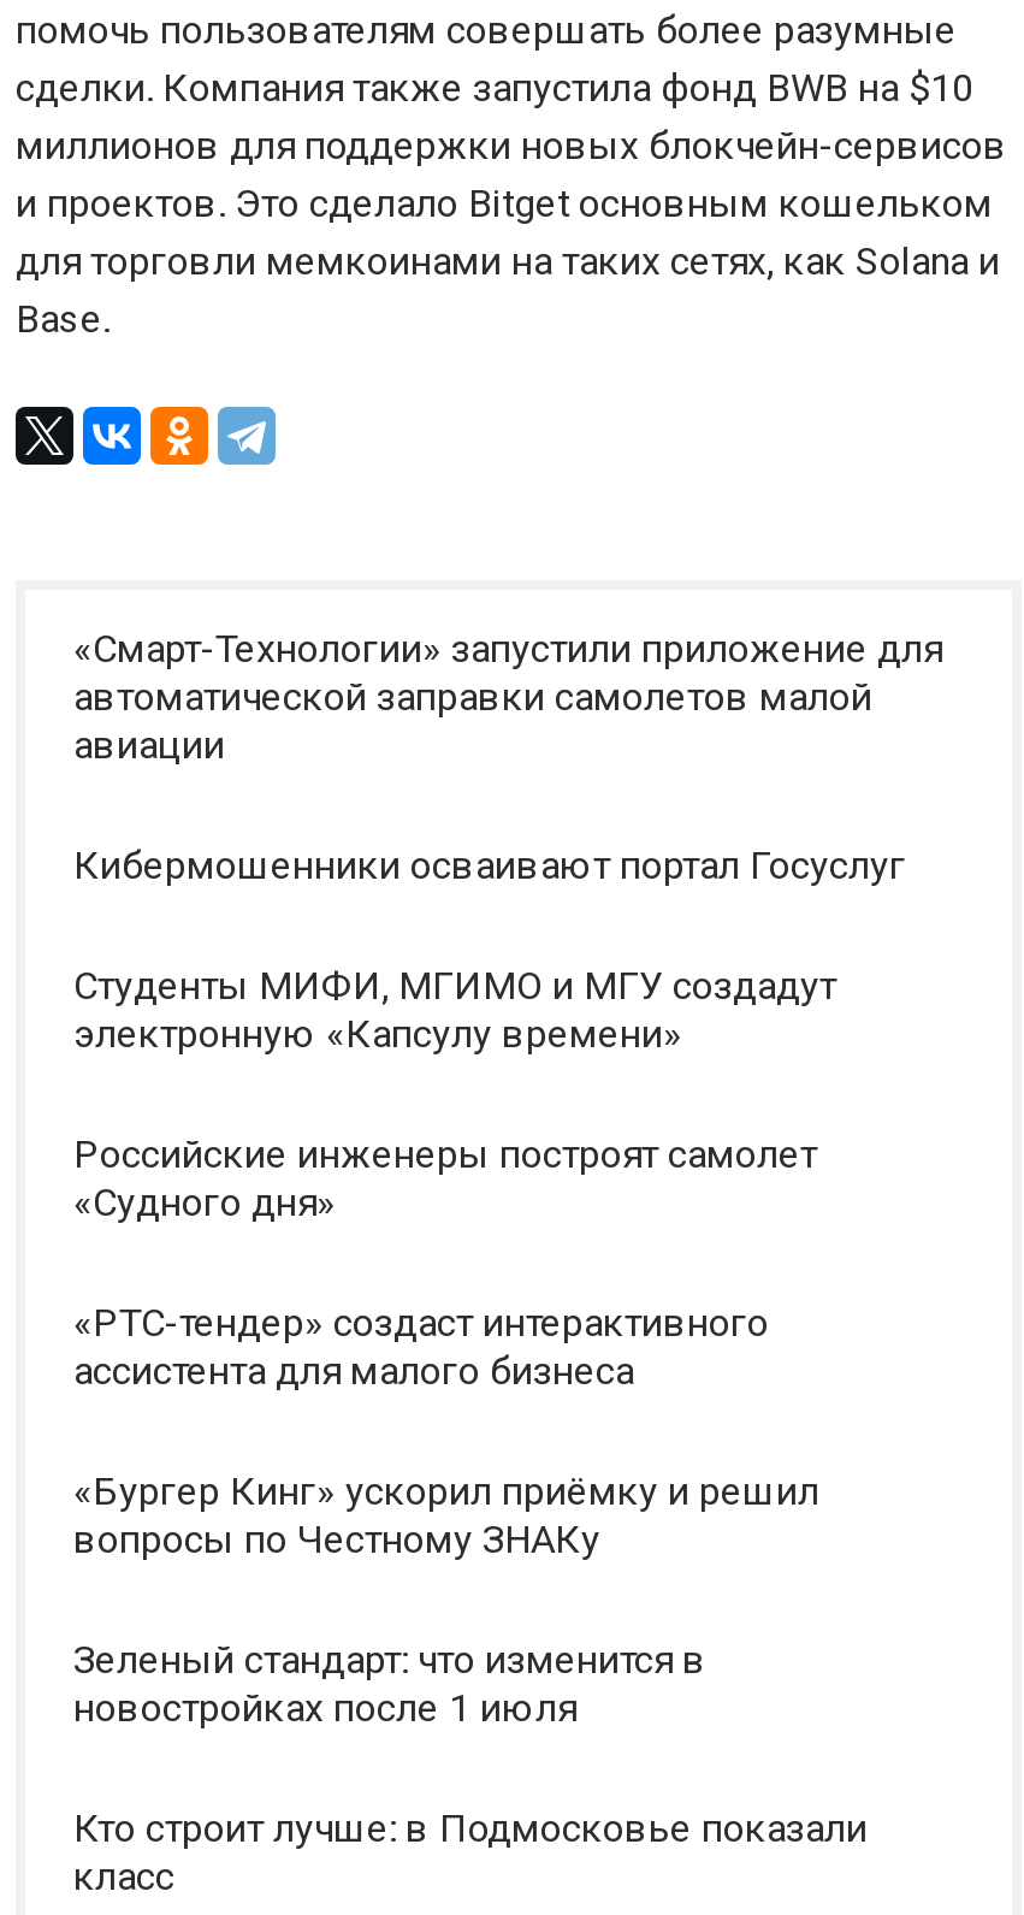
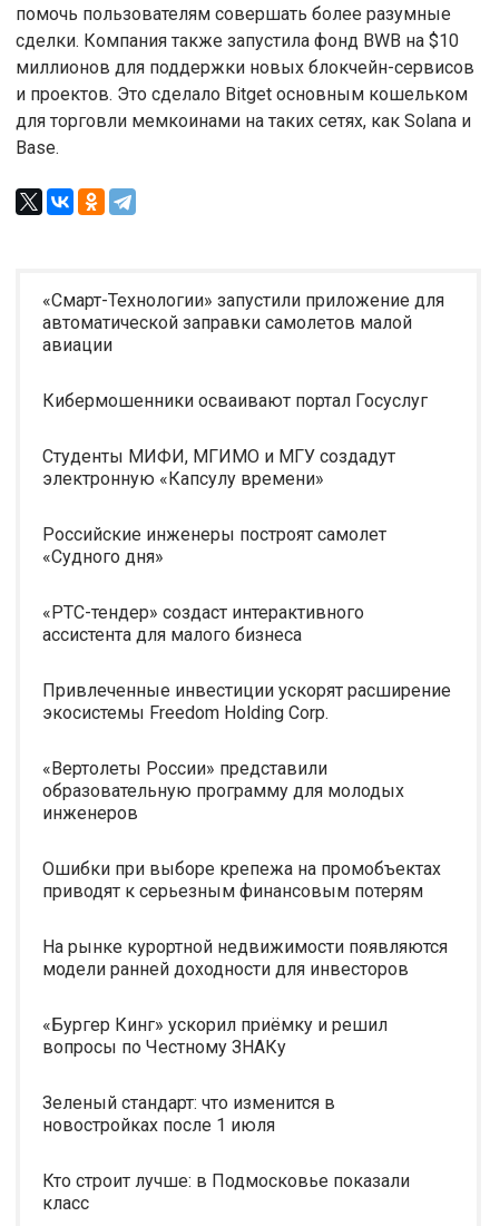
+ Привлеченные инвестиции ускорят расширение
+ экосистемы Freedom Holding Corp.
+ «Вертолеты России» представили
+ образовательную программу для молодых
+ инженеров
+ Ошибки при выборе крепежа на промобъектах
+ приводят к серьезным финансовым потерям
+ На рынке курортной недвижимости появляются
+ модели ранней доходности для инвесторов
